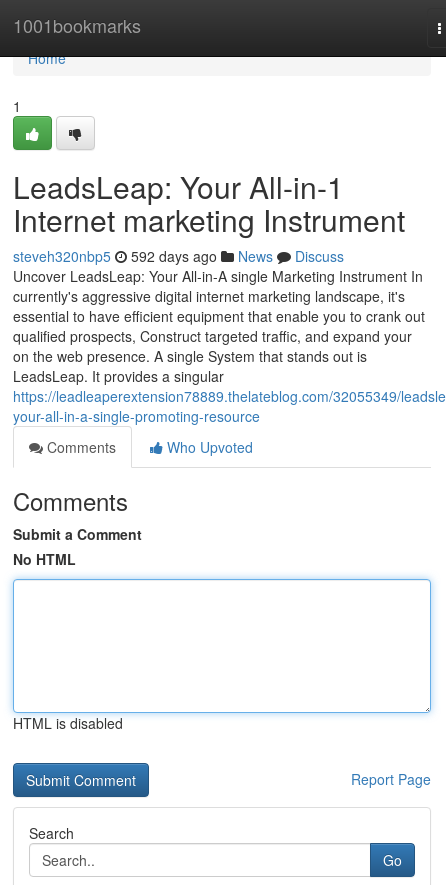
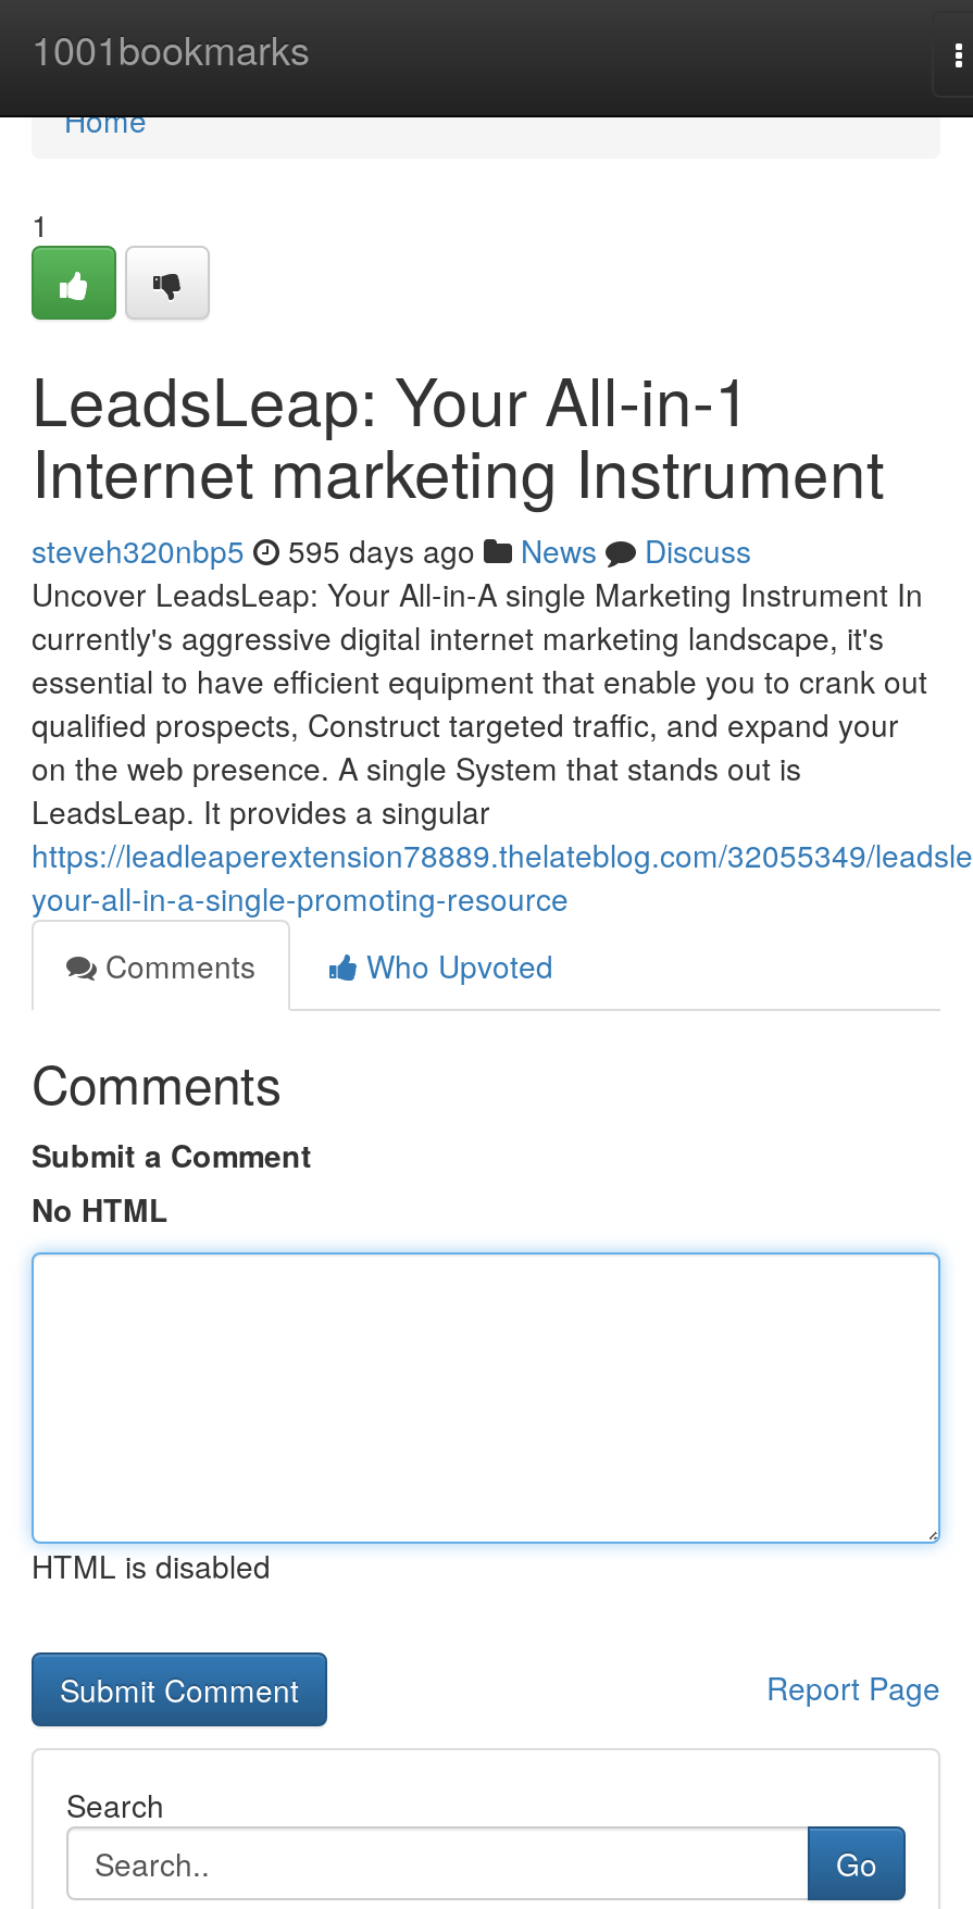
- steveh320nbp5 592 days ago News Discuss
+ steveh320nbp5 595 days ago News Discuss
